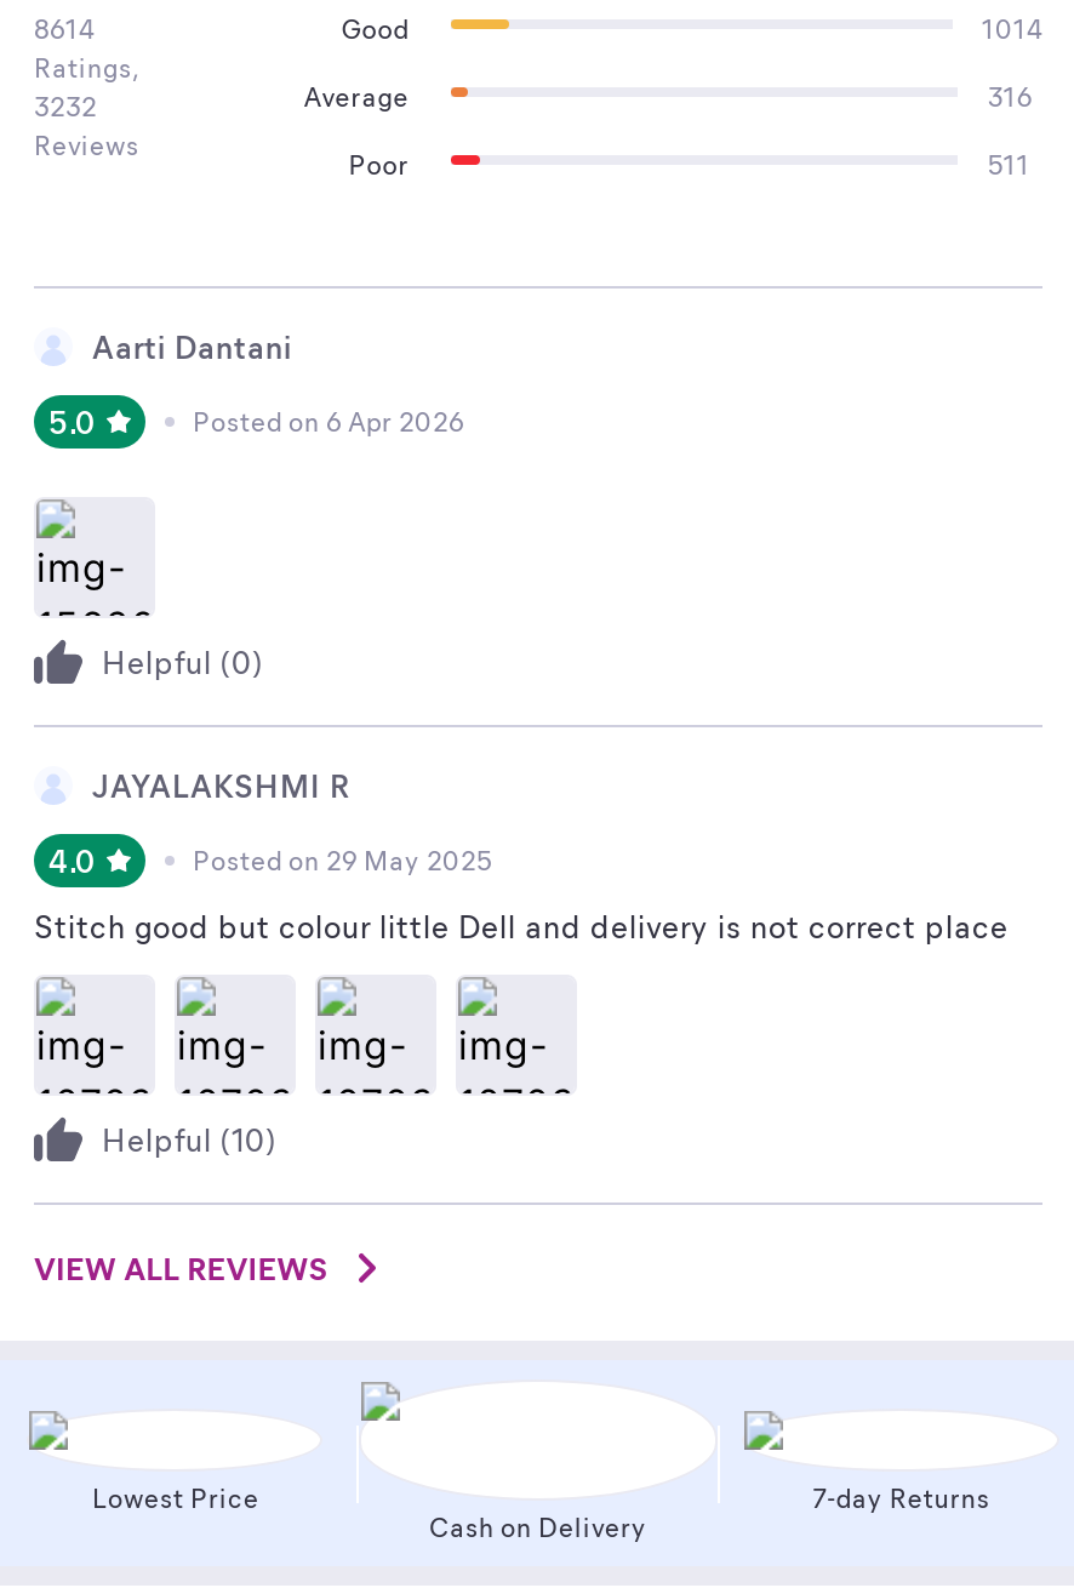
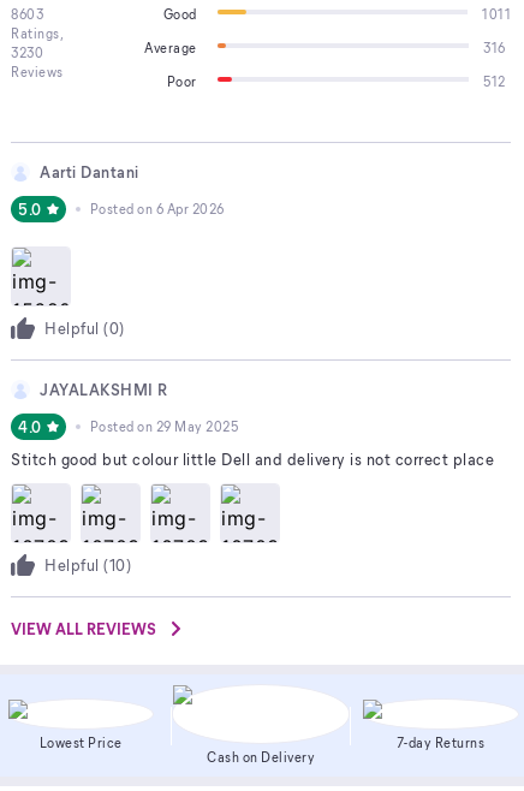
- 8614
+ 8603

- 1014
+ 1011

- 3232
+ 3230

- 511
+ 512
